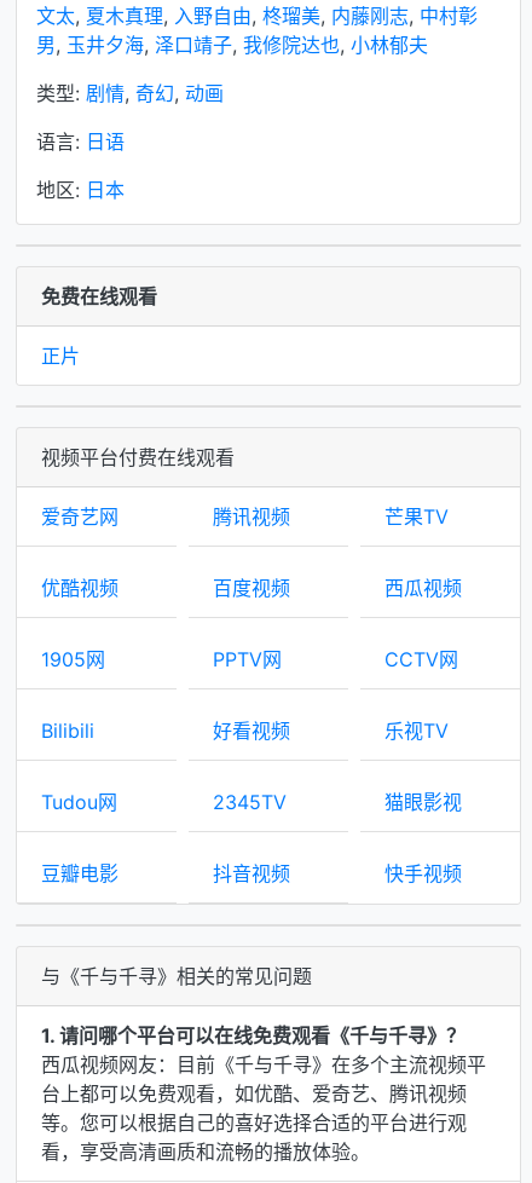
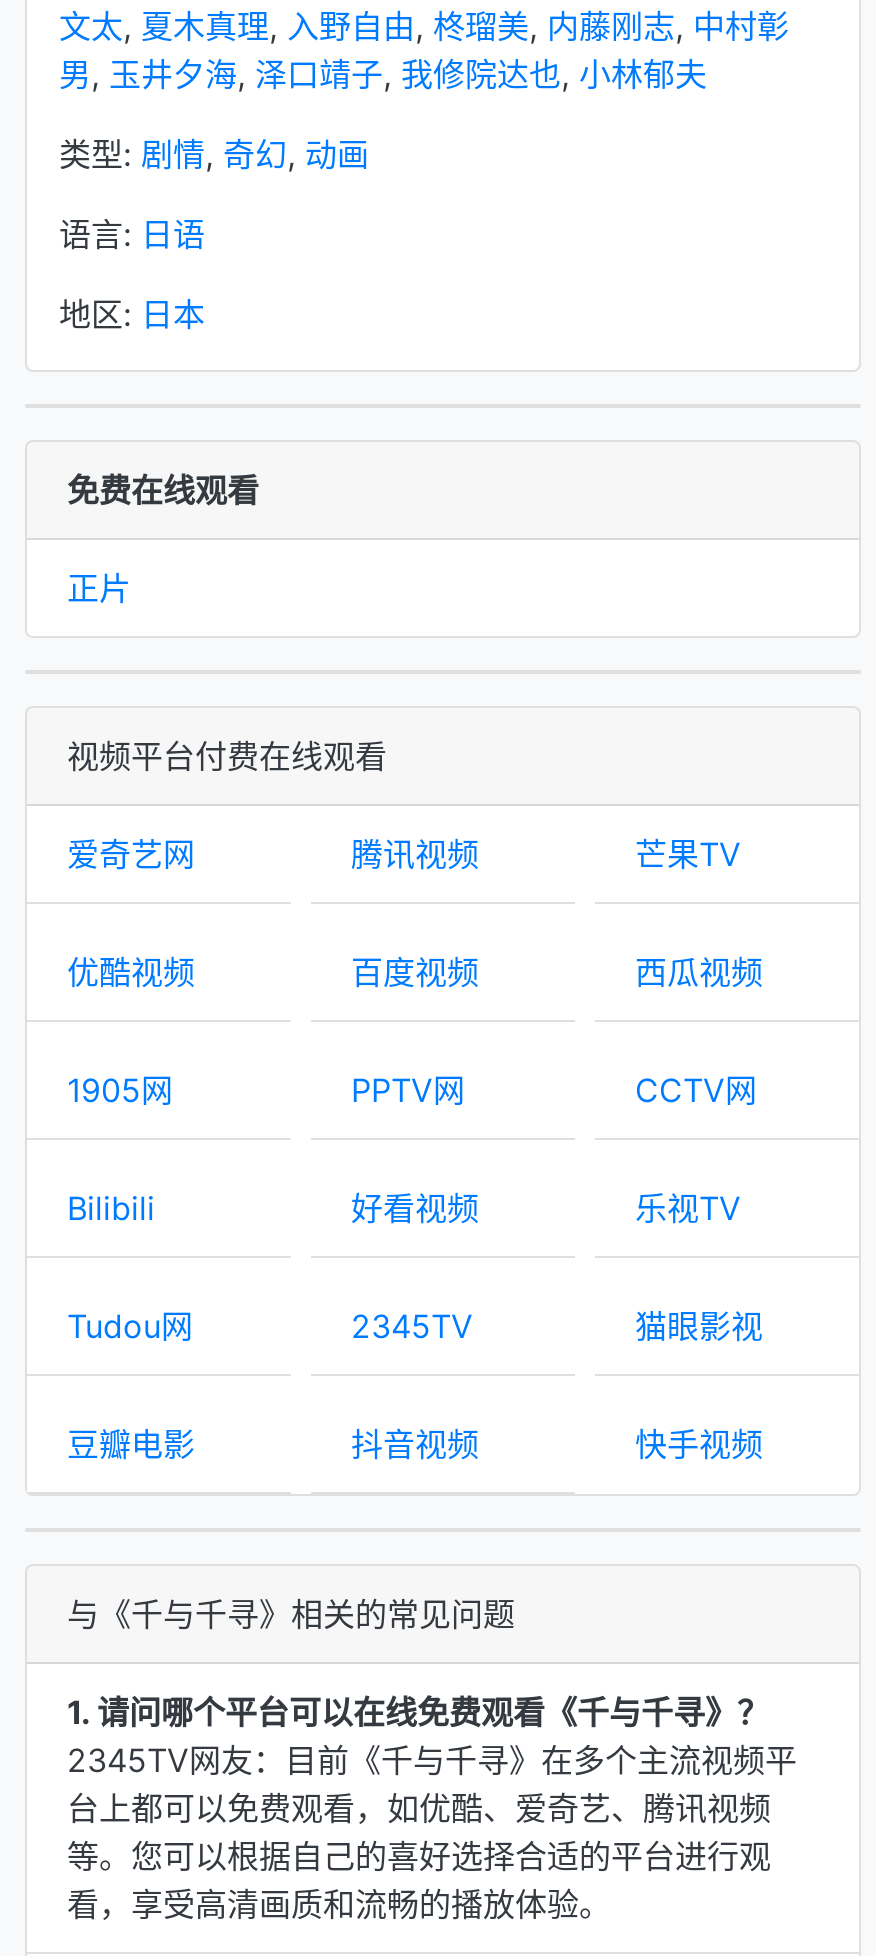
- 西瓜视频网友：目前《千与千寻》在多个主流视频平
+ 2345TV网友：目前《千与千寻》在多个主流视频平
